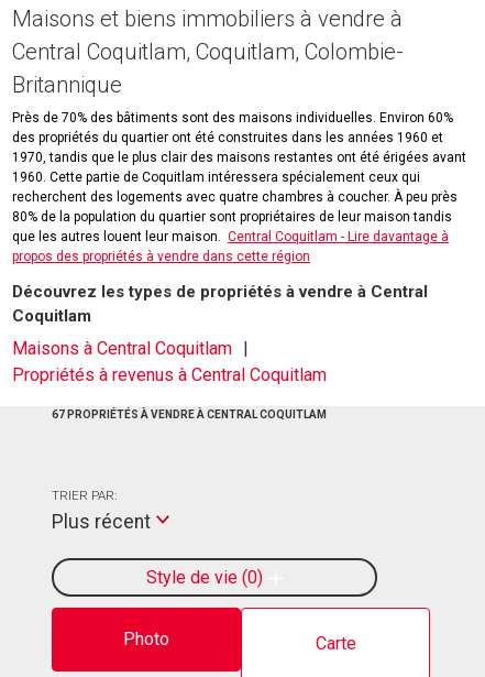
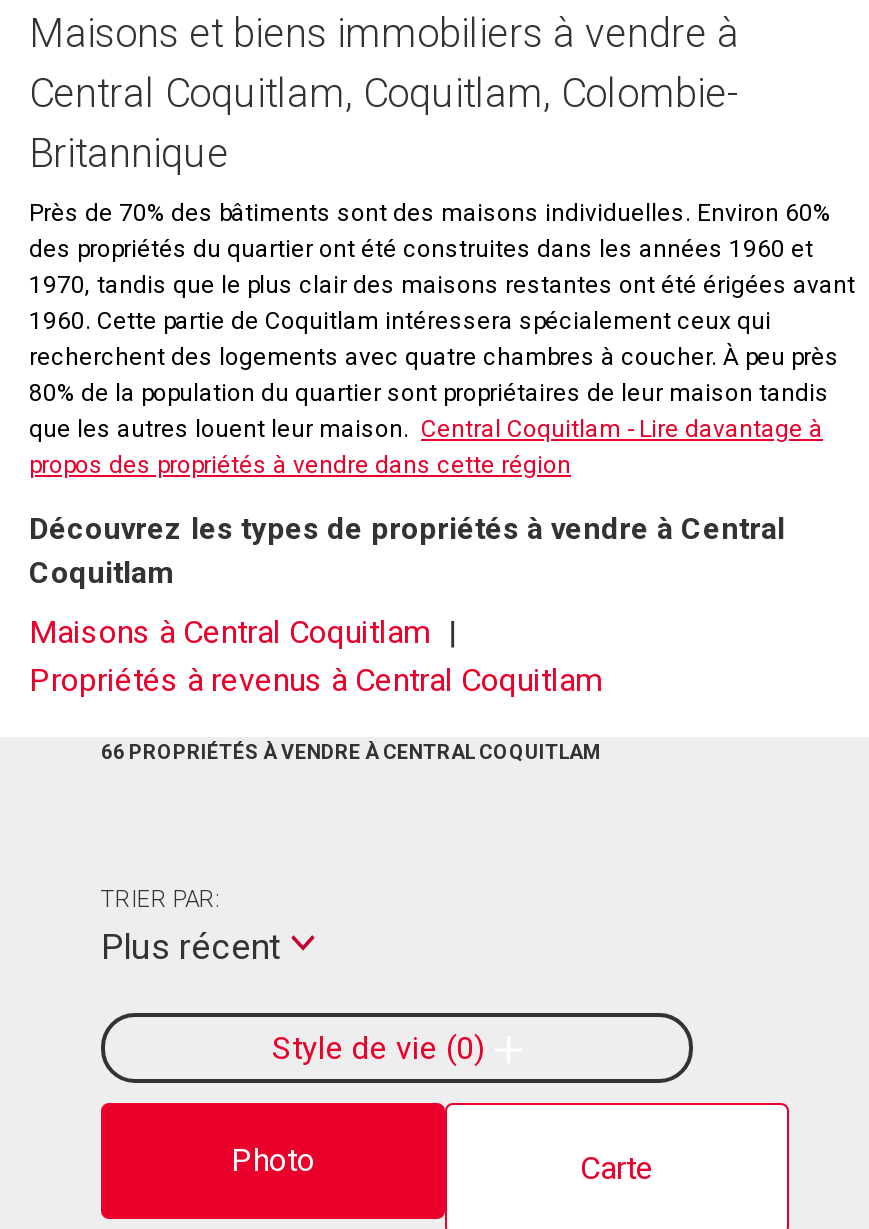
- 67 PROPRIÉTÉS À VENDRE À CENTRAL COQUITLAM
+ 66 PROPRIÉTÉS À VENDRE À CENTRAL COQUITLAM
